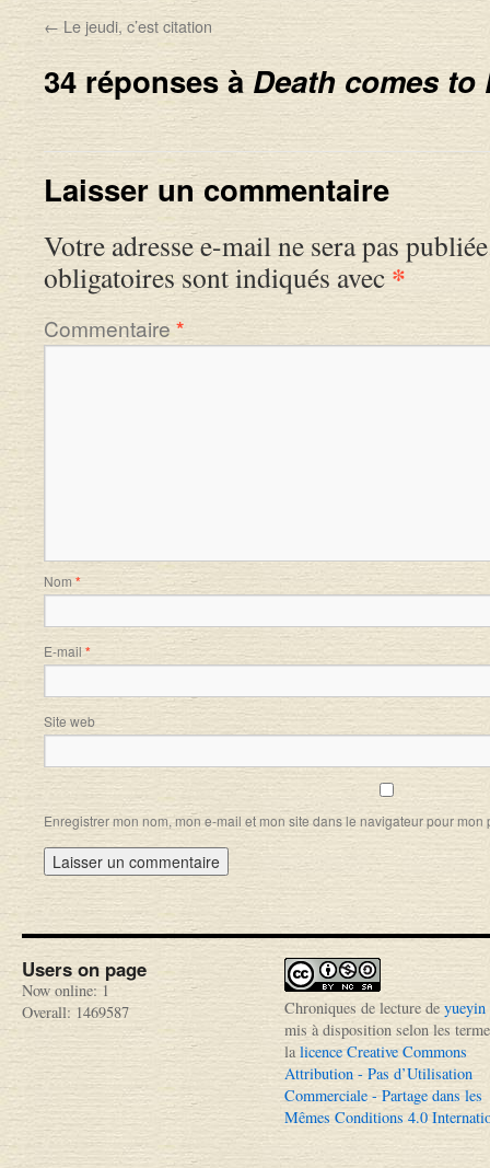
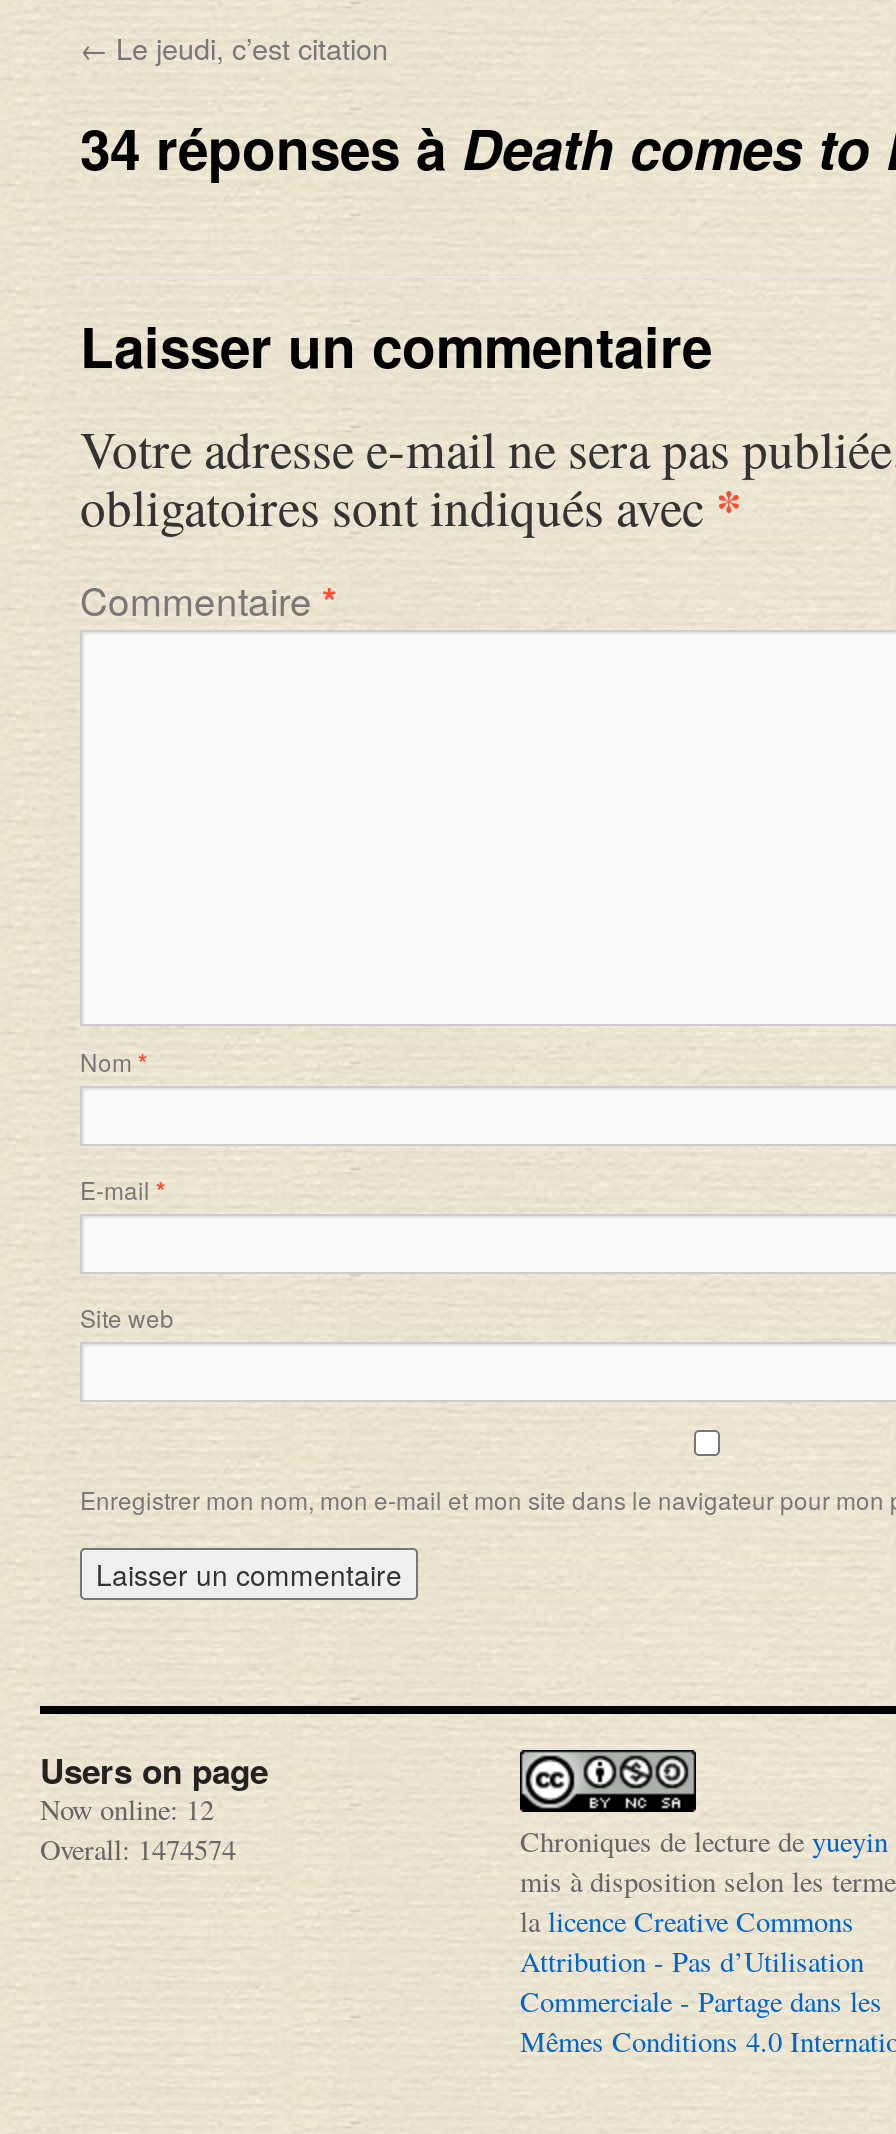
- Now online: 1
+ Now online: 12

- Overall: 1469587
+ Overall: 1474574
